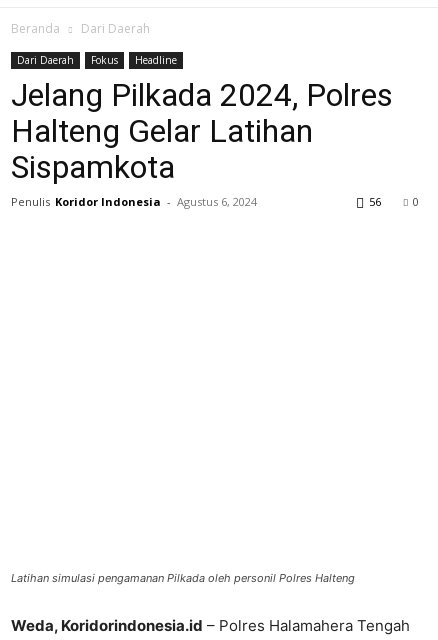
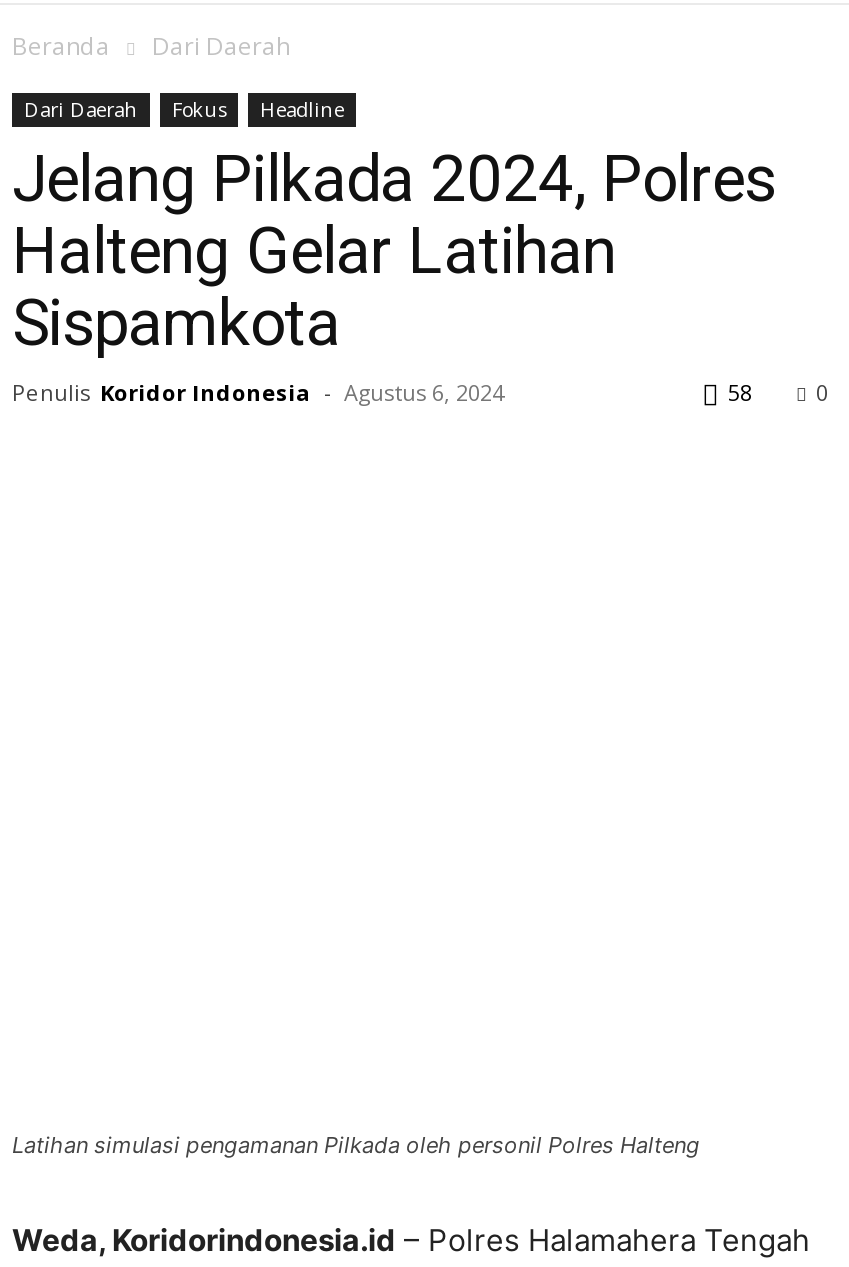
- 56
+ 58
